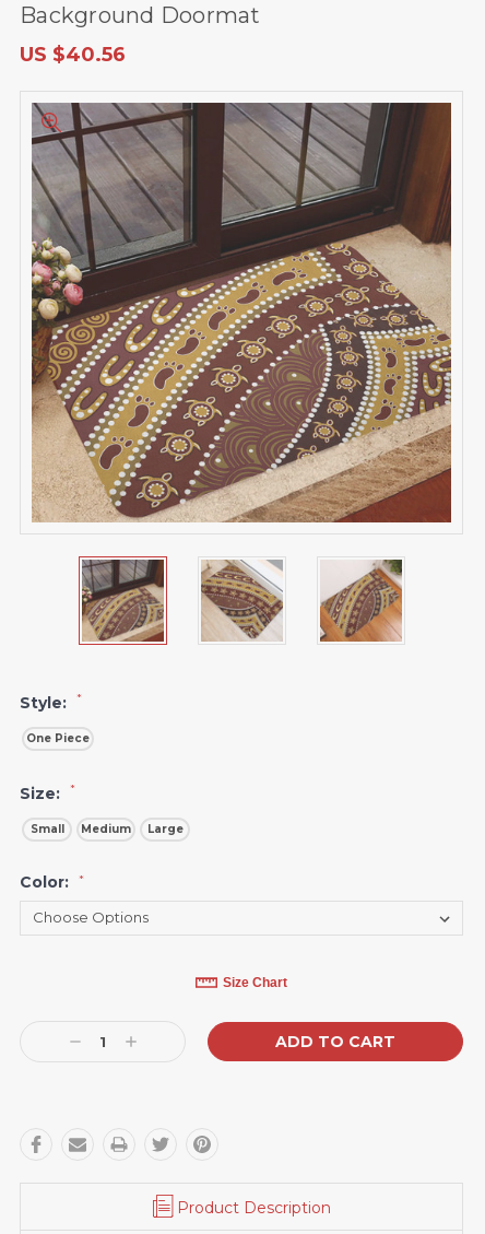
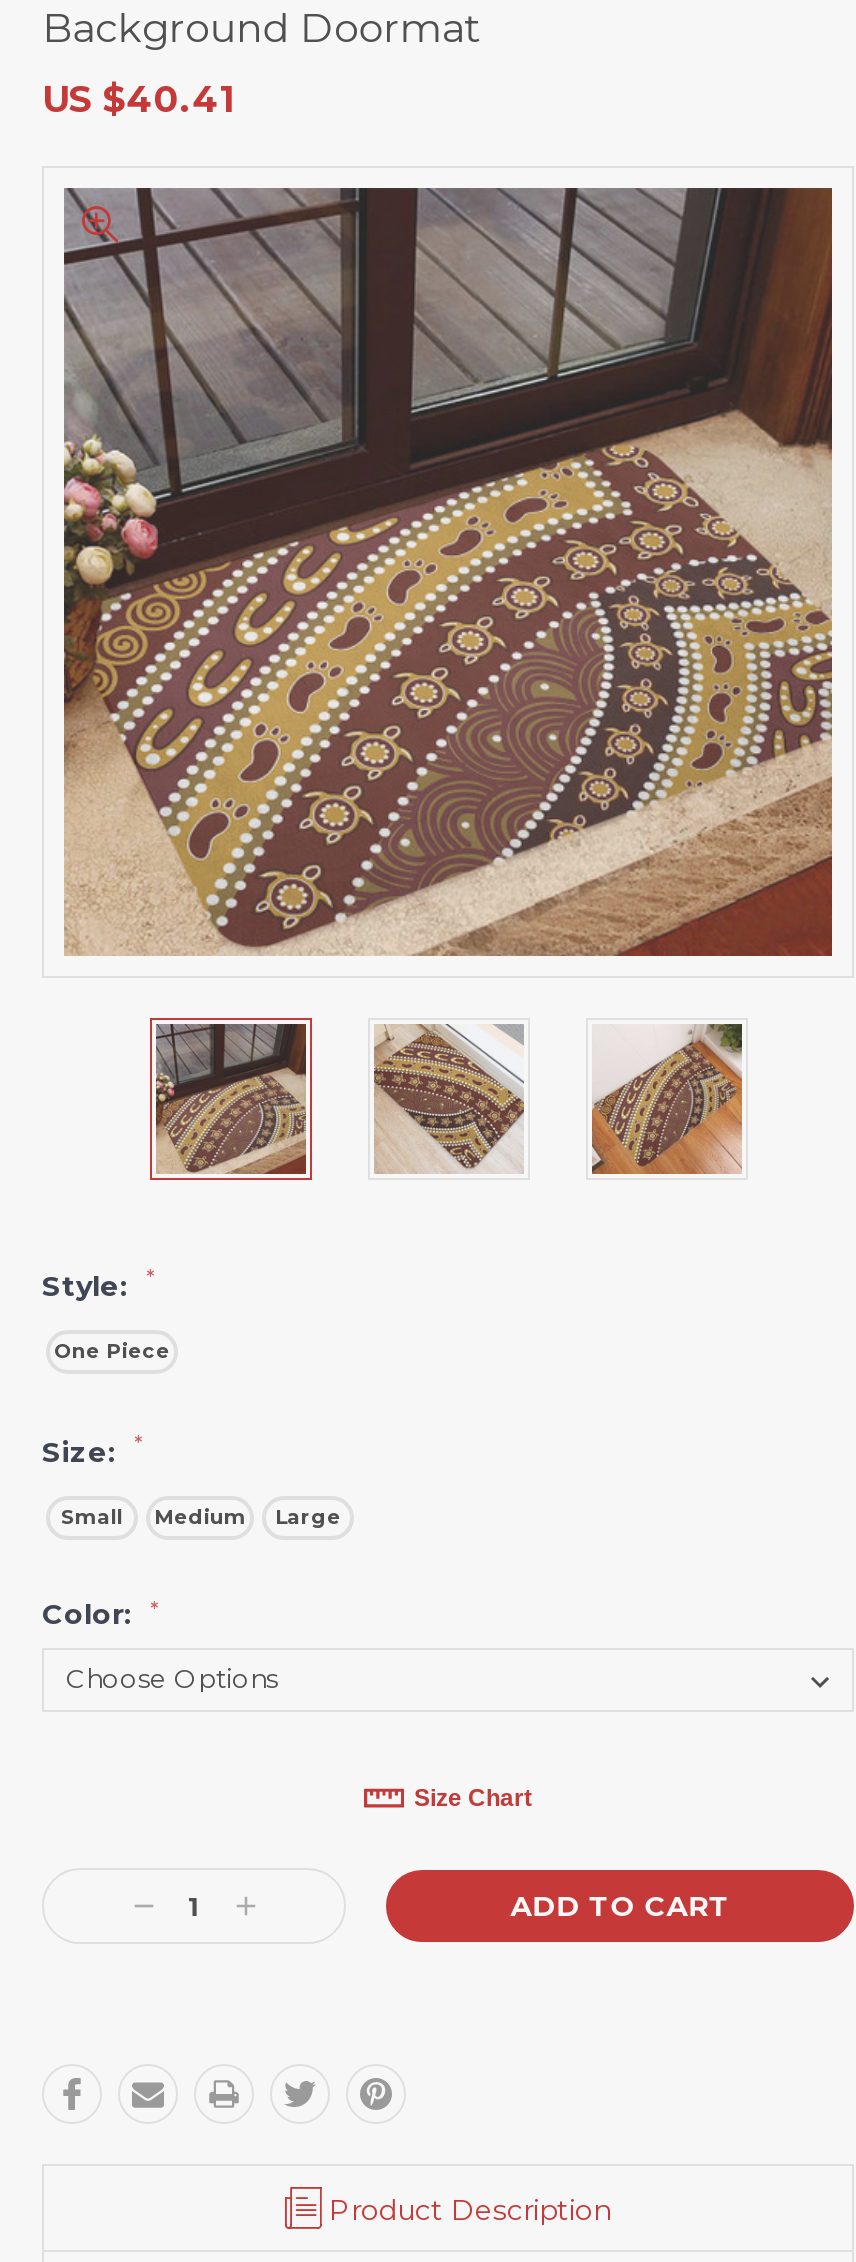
- US $40.56
+ US $40.41
